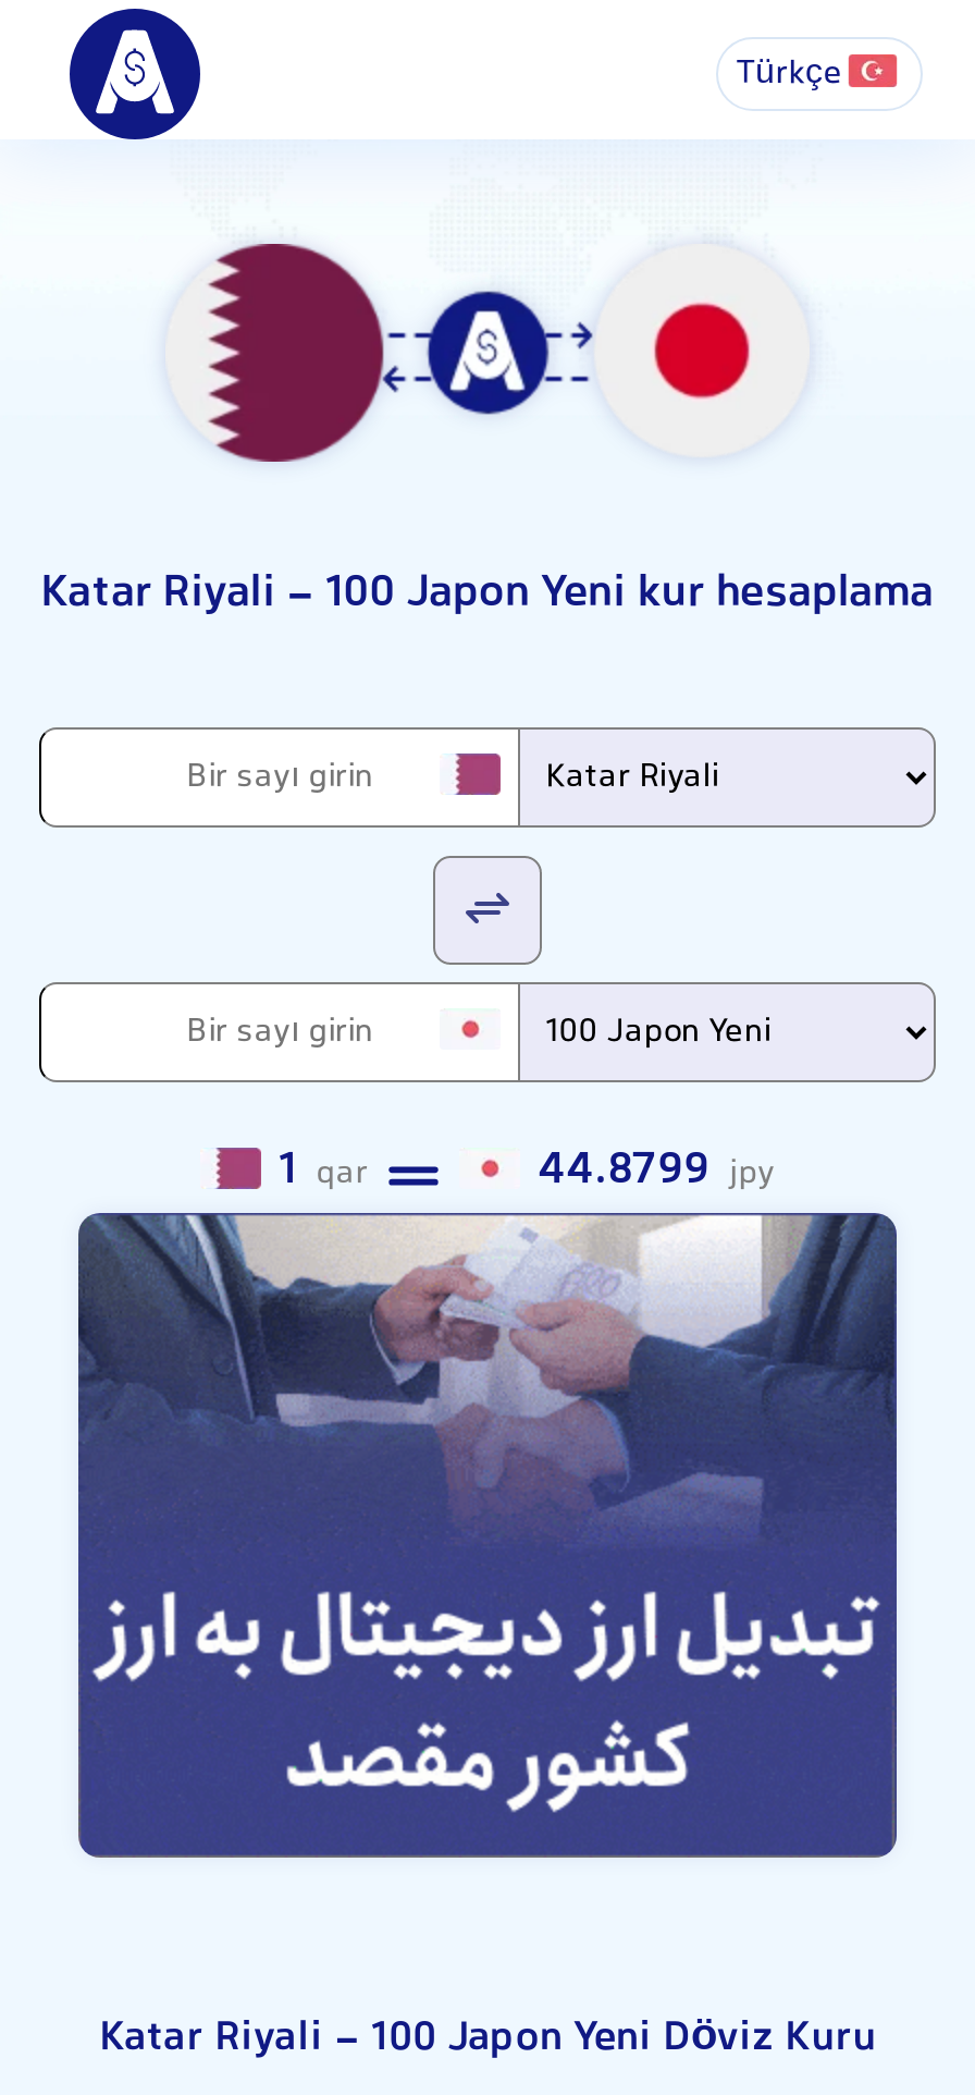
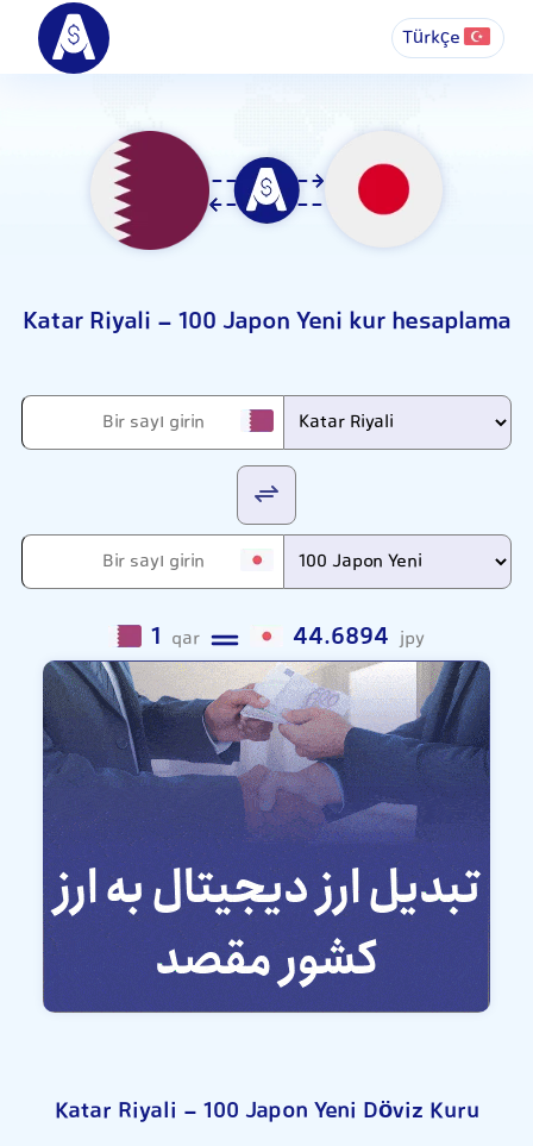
- 44.8799 jpy
+ 44.6894 jpy
